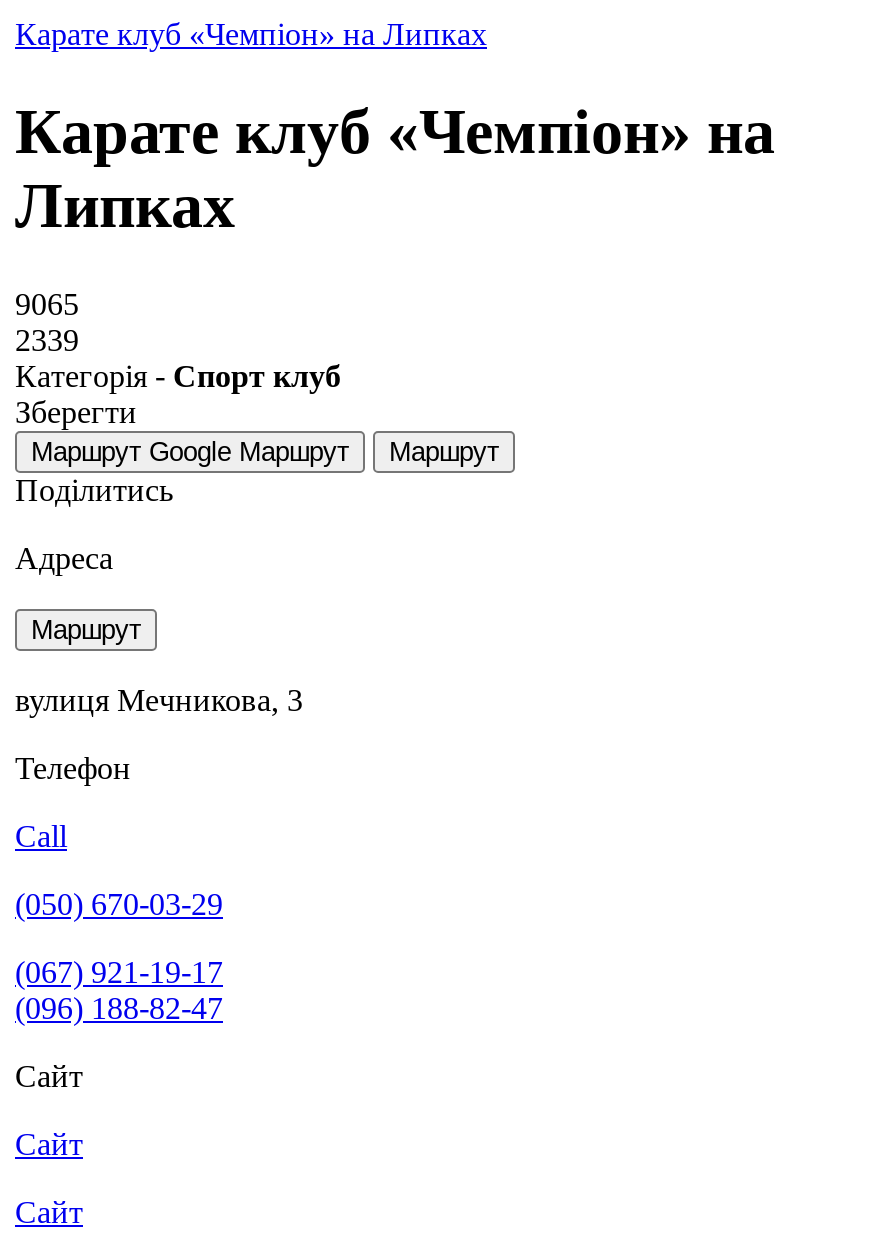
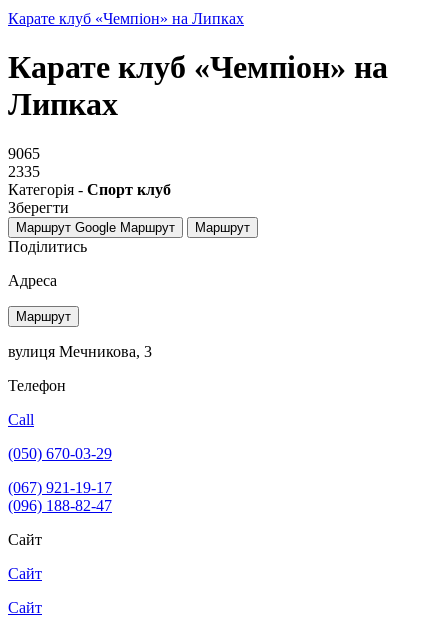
- 2339
+ 2335
